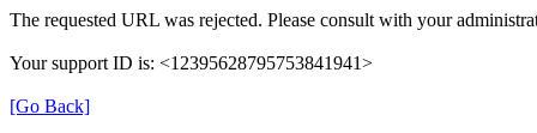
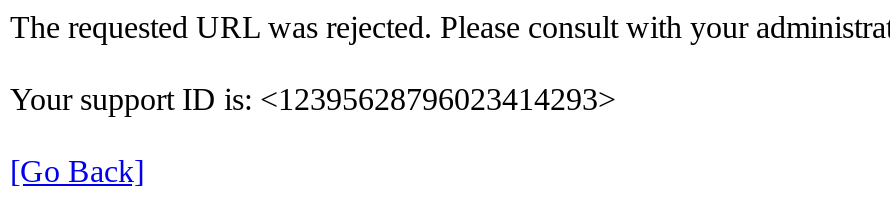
- Your support ID is: <12395628795753841941>
+ Your support ID is: <12395628796023414293>
